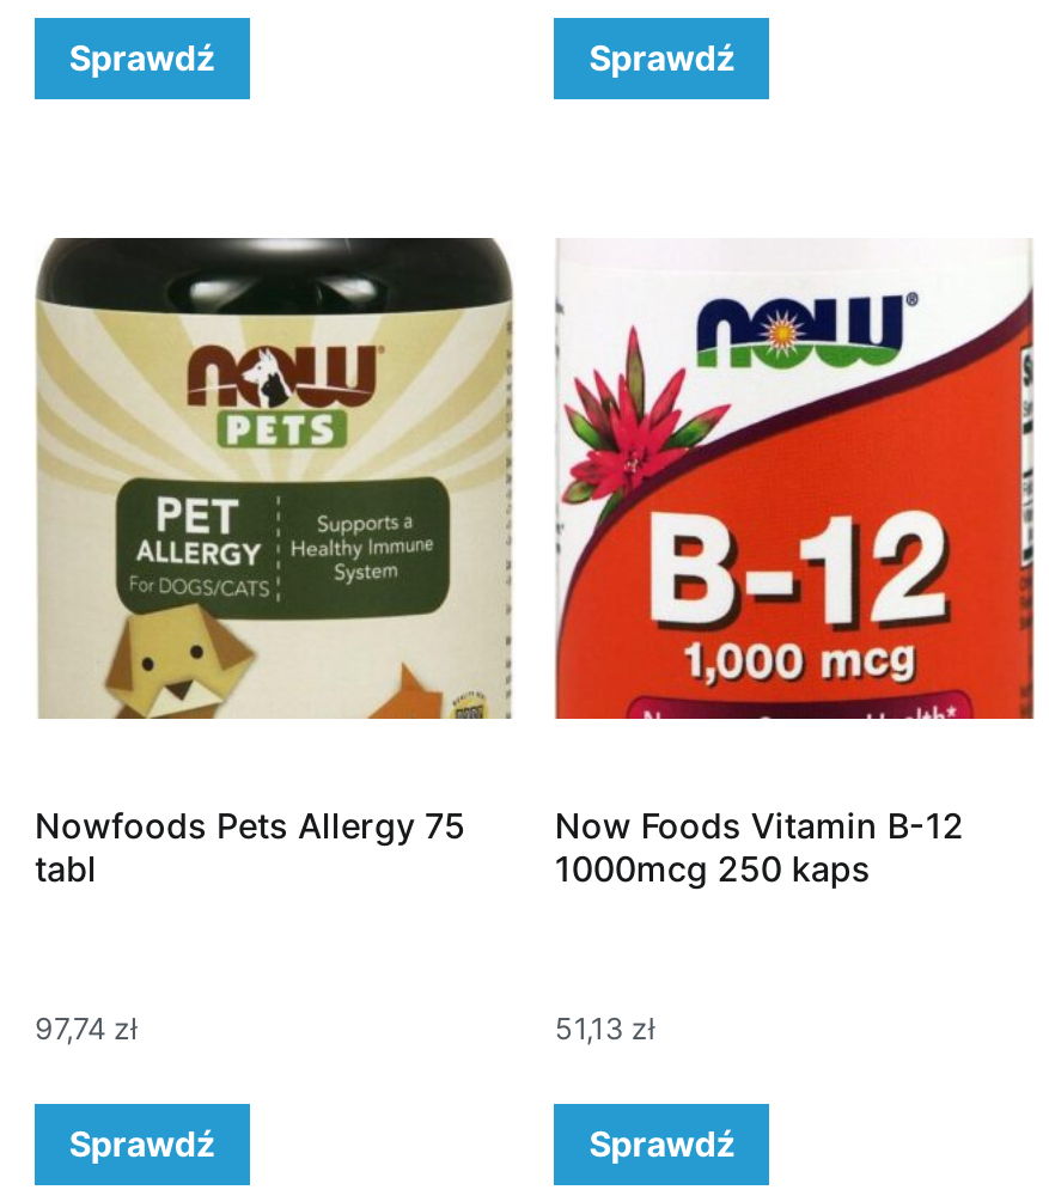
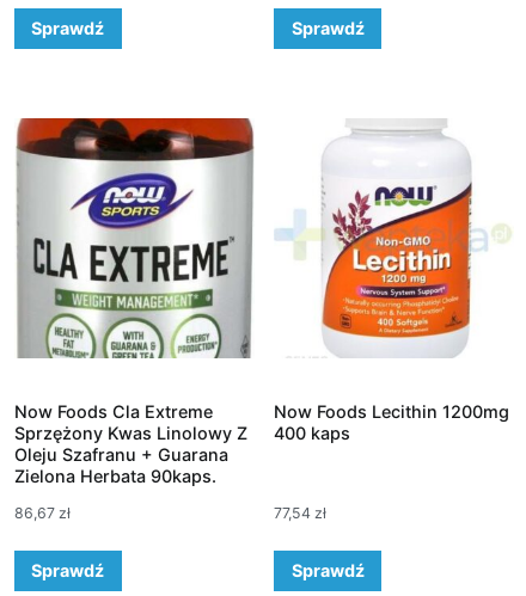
- [image]
- Nowfoods Pets Allergy 75
- tabl
+ [image]
+ Now Foods Cla Extreme
+ Sprzężony Kwas Linolowy Z
+ Oleju Szafranu + Guarana
+ Zielona Herbata 90kaps.

- [image]
- Now Foods Vitamin B-12
- 1000mcg 250 kaps
+ [image]
+ Now Foods Lecithin 1200mg
+ 400 kaps

- 97,74 zł
+ 86,67 zł

- 51,13 zł
+ 77,54 zł
